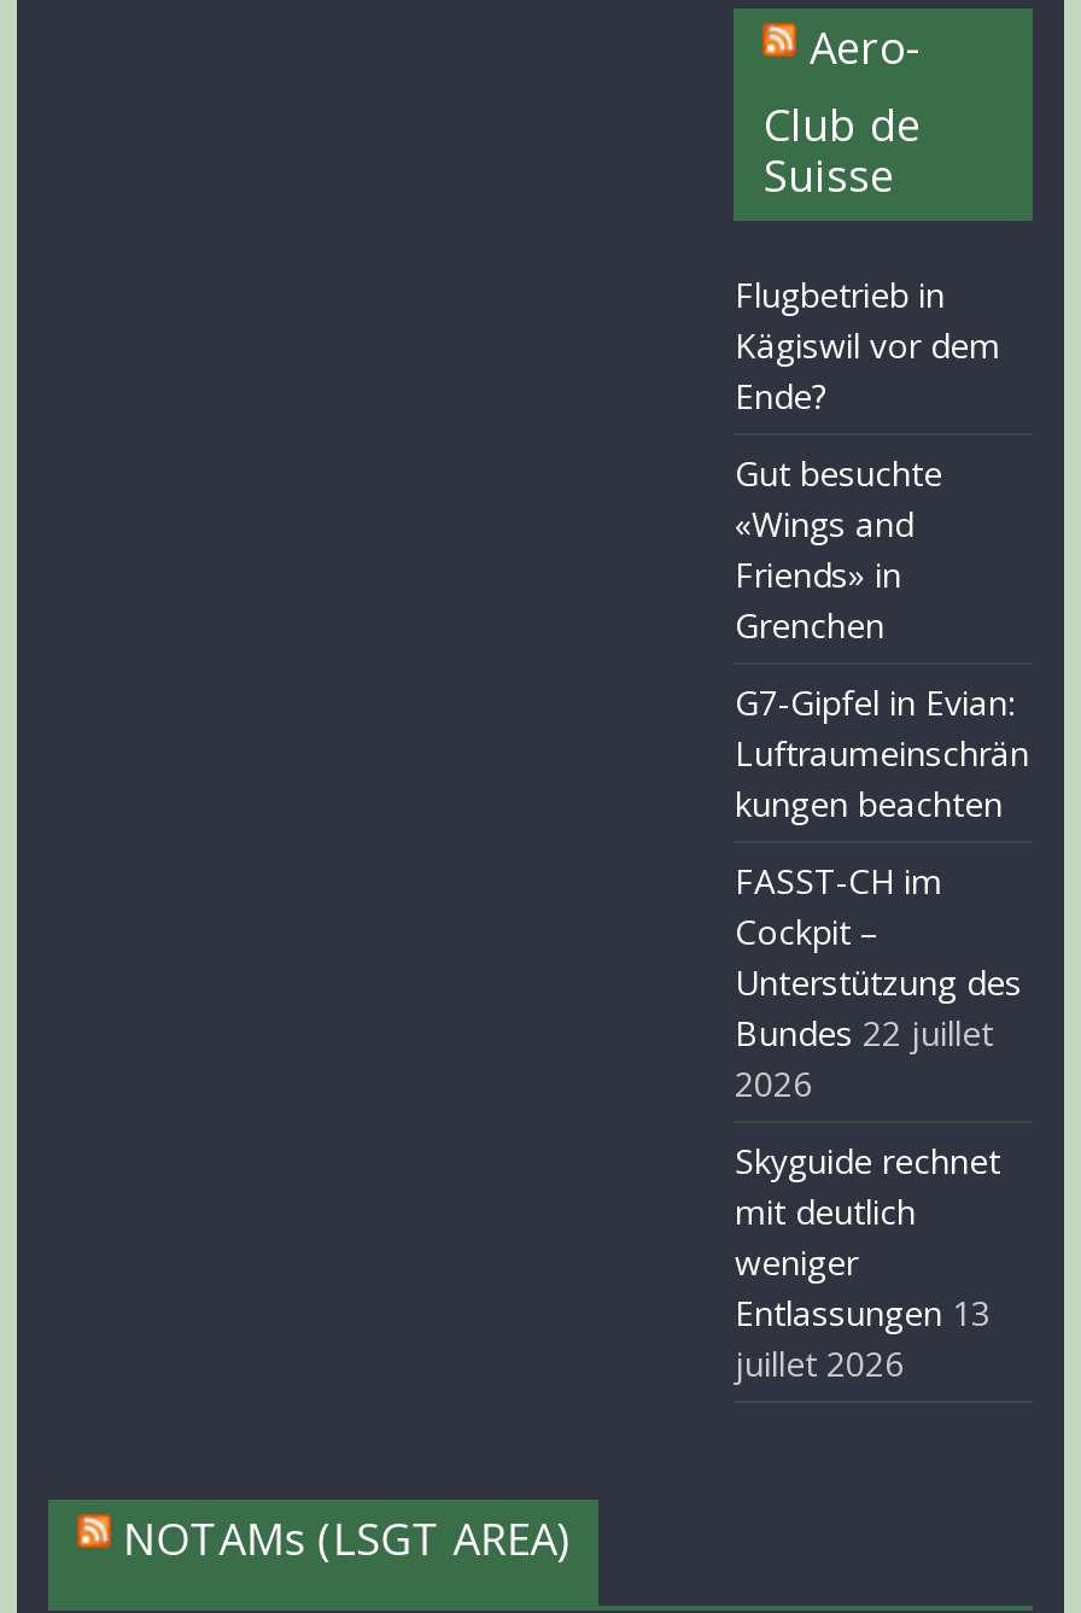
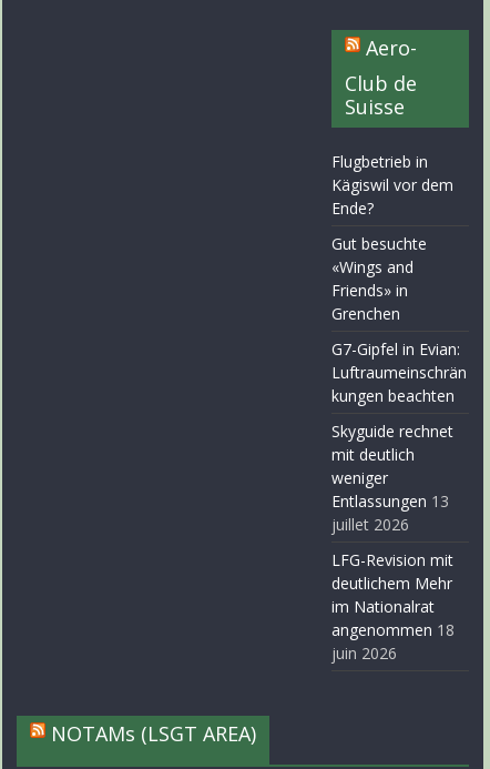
- FASST-CH im
- Cockpit –
- Unterstützung des
- Bundes 22 juillet
- 2026

moved up: Skyguide rechnet | mit deutlich | weniger | Entlassungen 13 | juillet 2026

+ LFG-Revision mit
+ deutlichem Mehr
+ im Nationalrat
+ angenommen 18
+ juin 2026
